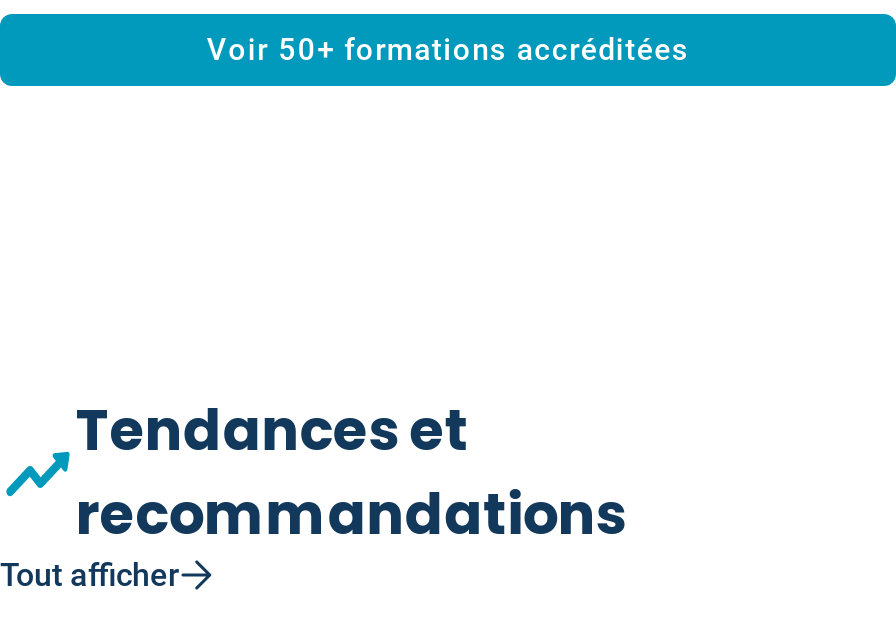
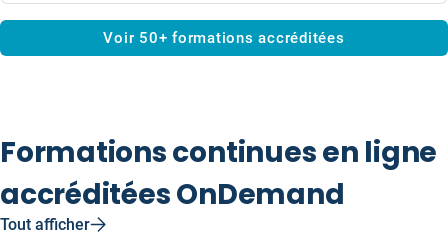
- Tendances et
- recommandations
+ Formations continues en ligne
+ accréditées OnDemand
